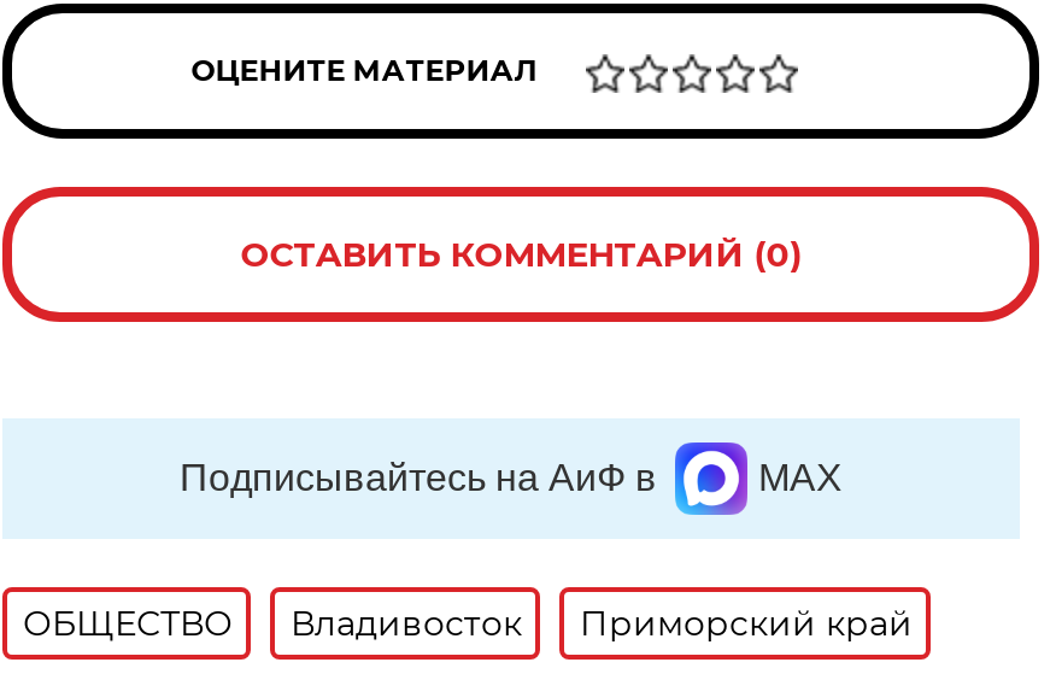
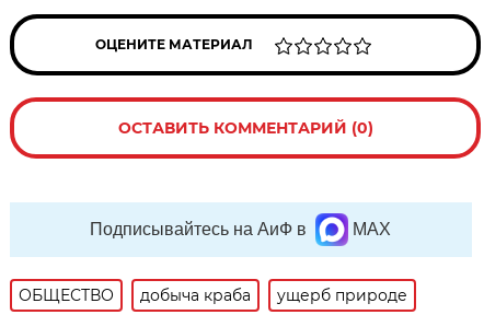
- Владивосток
- Приморский край
+ добыча краба
+ ущерб природе
